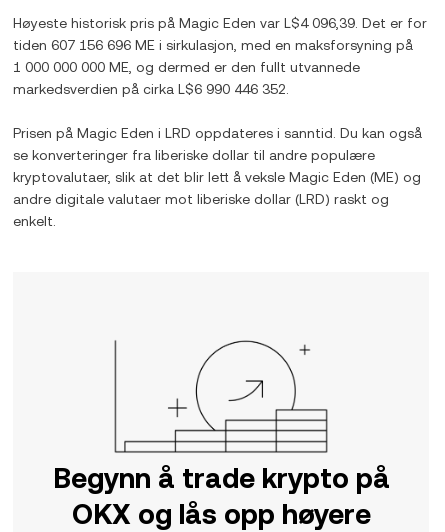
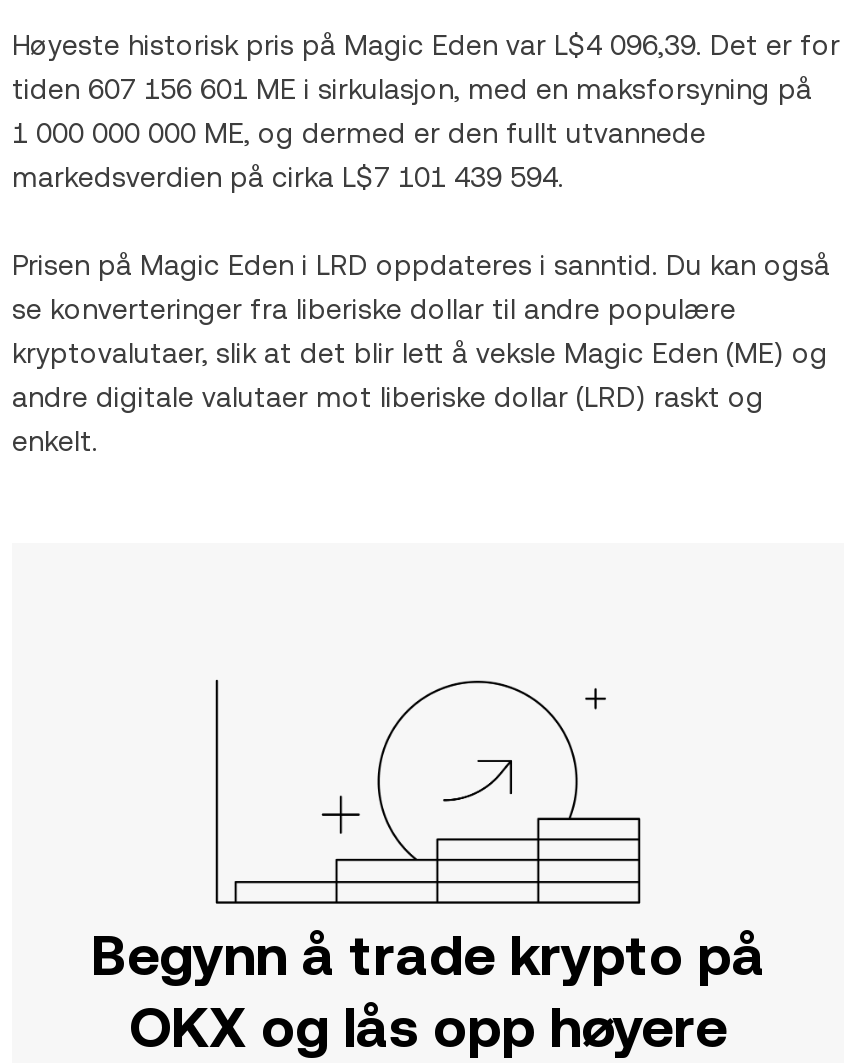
- tiden 607 156 696 ME i sirkulasjon, med en maksforsyning på
+ tiden 607 156 601 ME i sirkulasjon, med en maksforsyning på

- markedsverdien på cirka L$6 990 446 352.
+ markedsverdien på cirka L$7 101 439 594.
